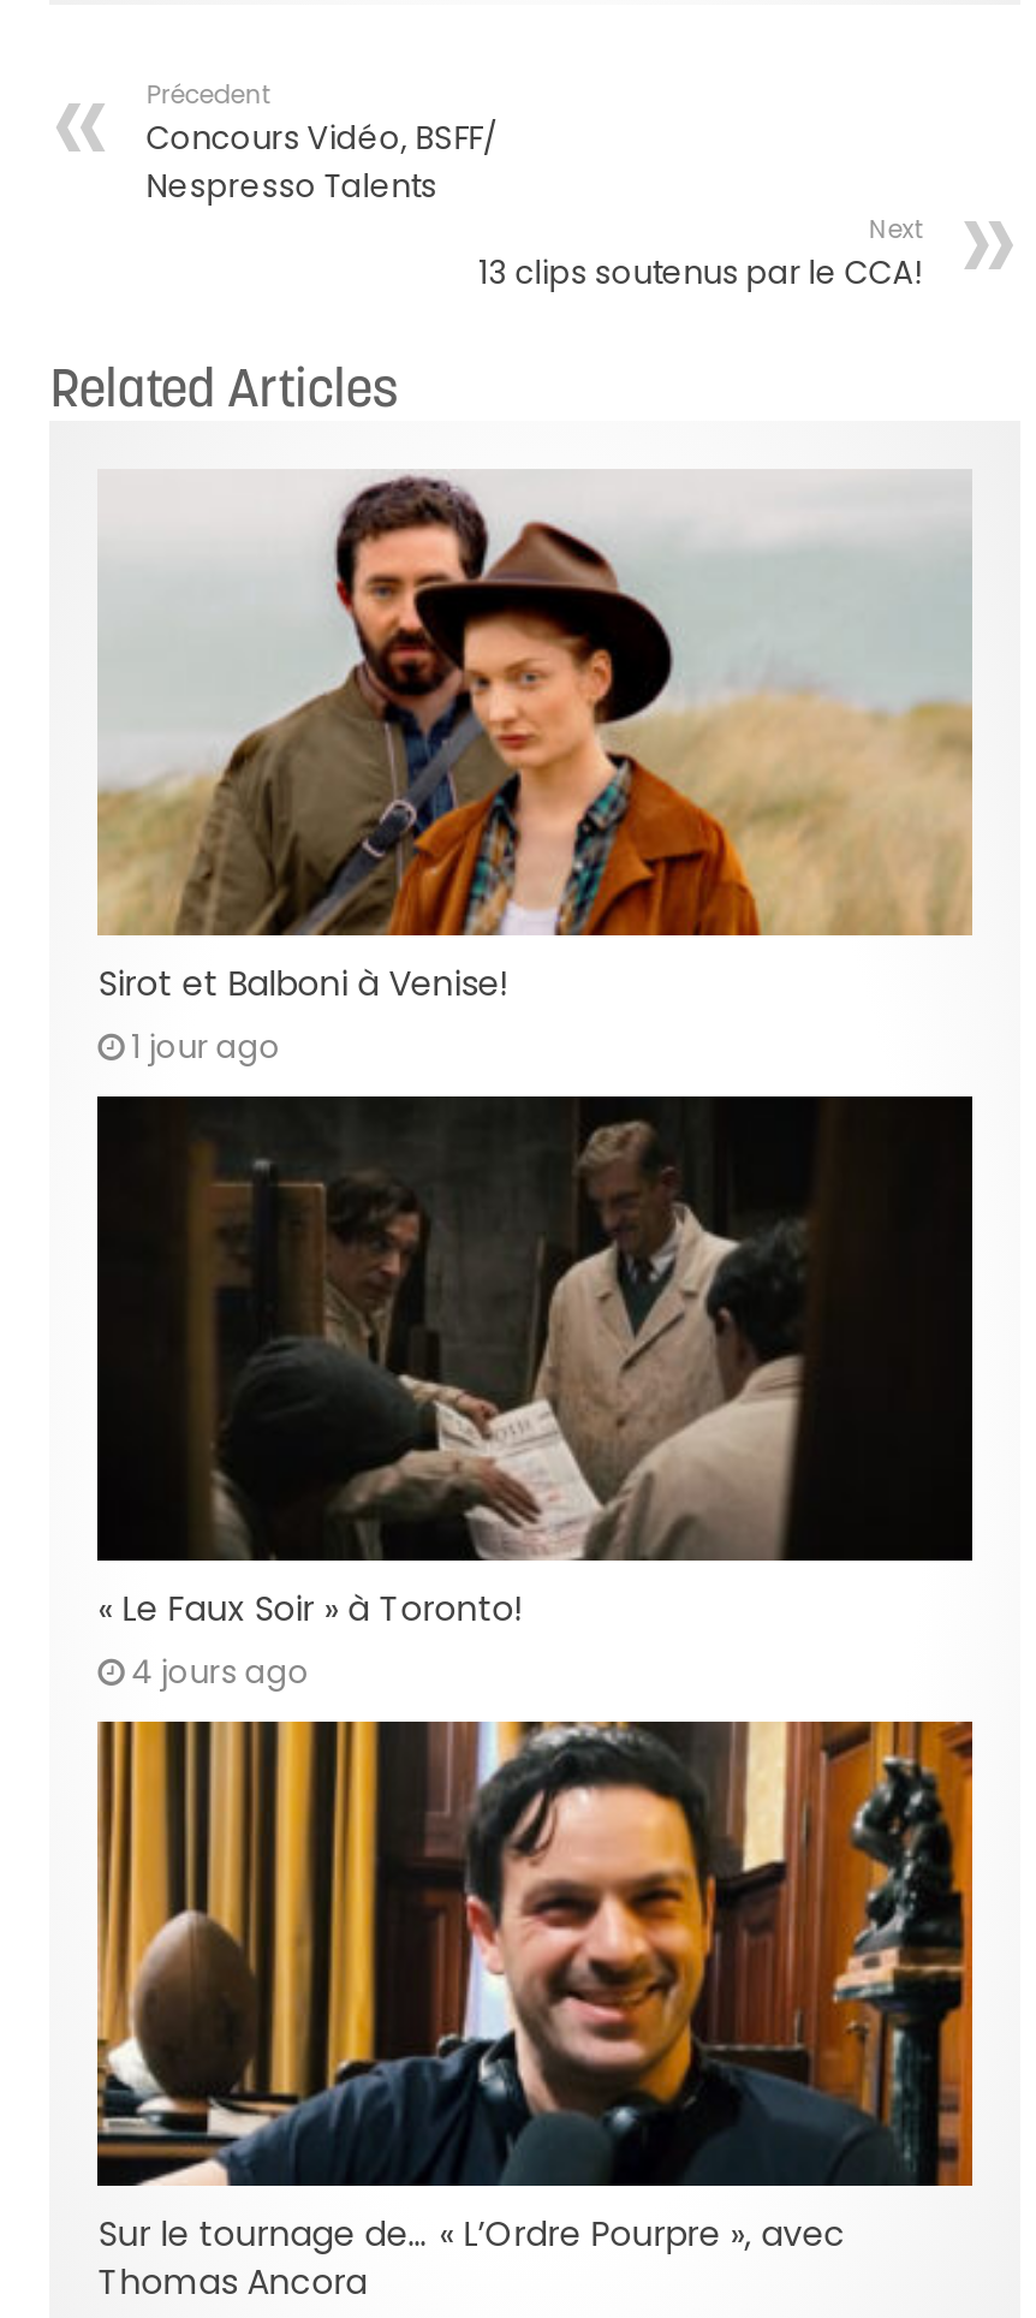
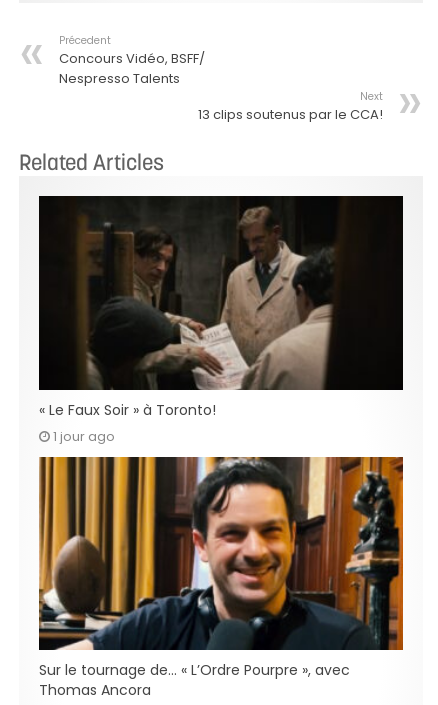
- [image]
- Sirot et Balboni à Venise!
- 1 jour ago

- 4 jours ago
+ 1 jour ago
